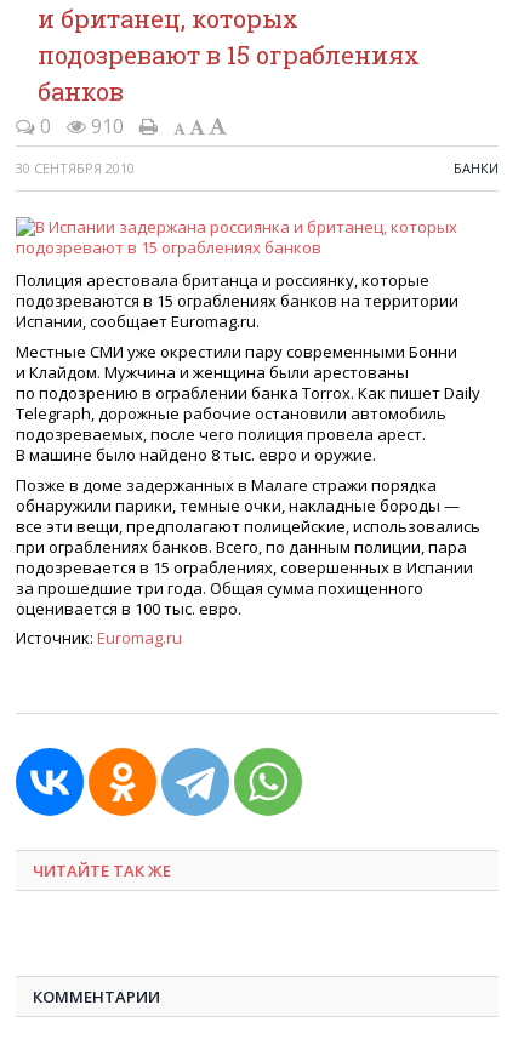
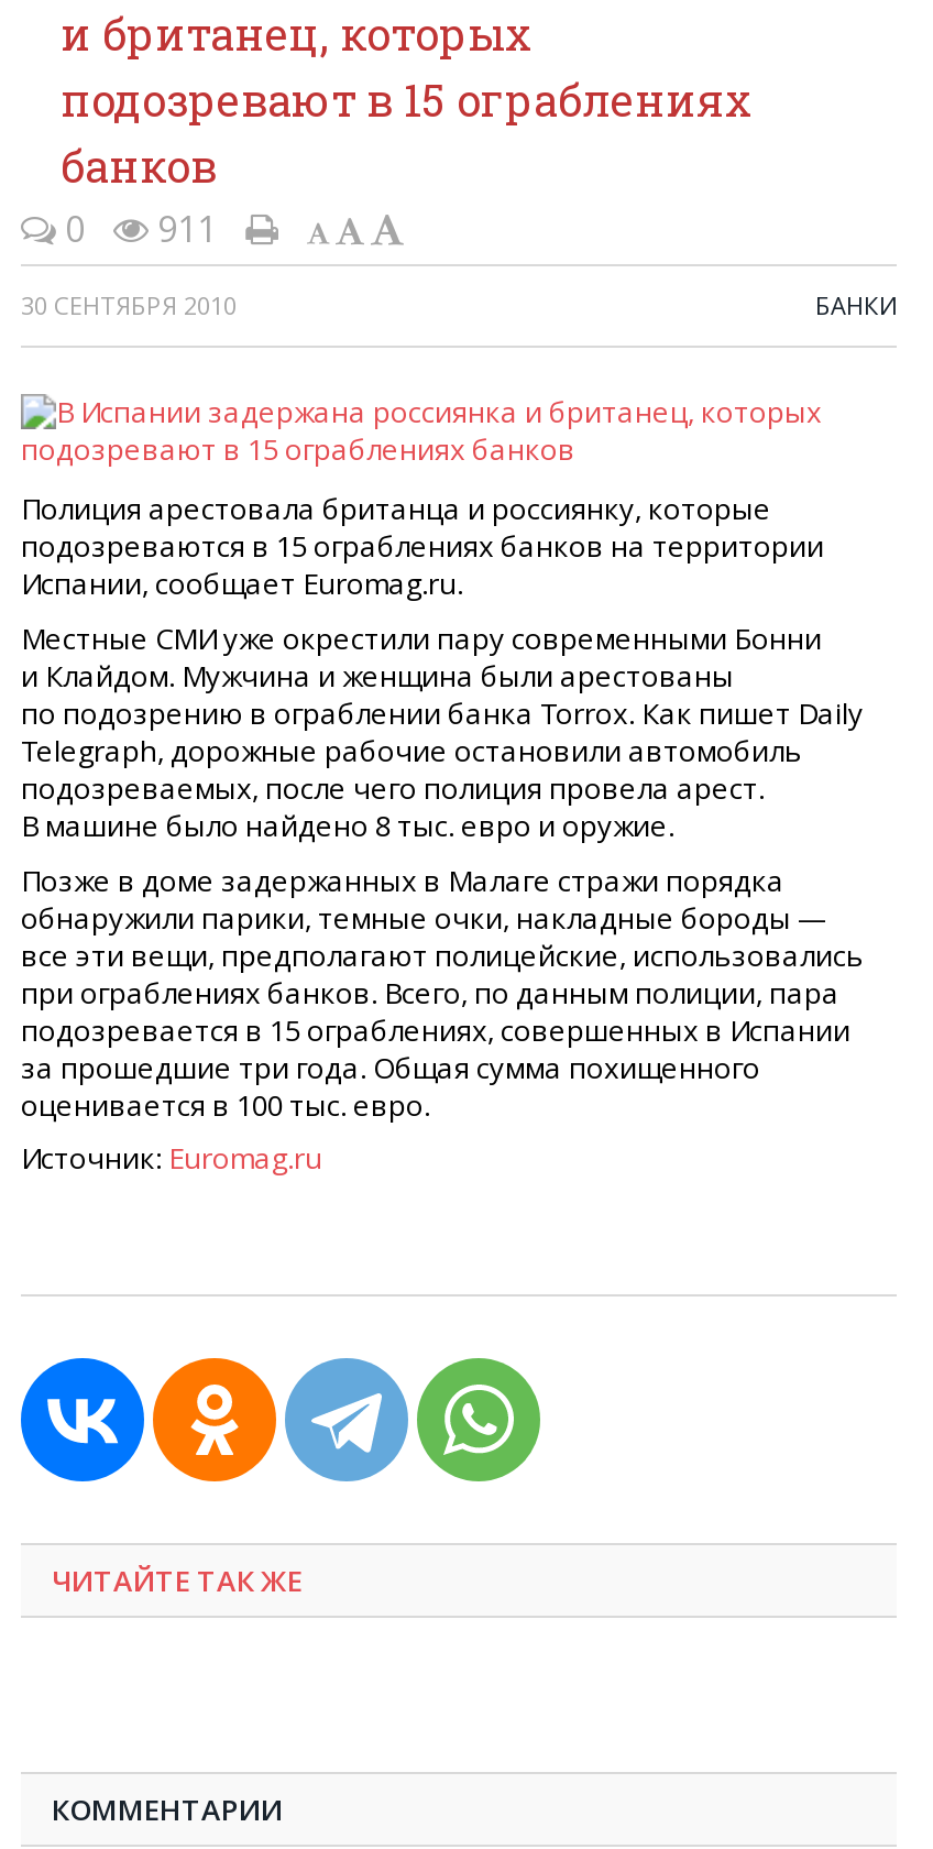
- 0 910
+ 0 911
